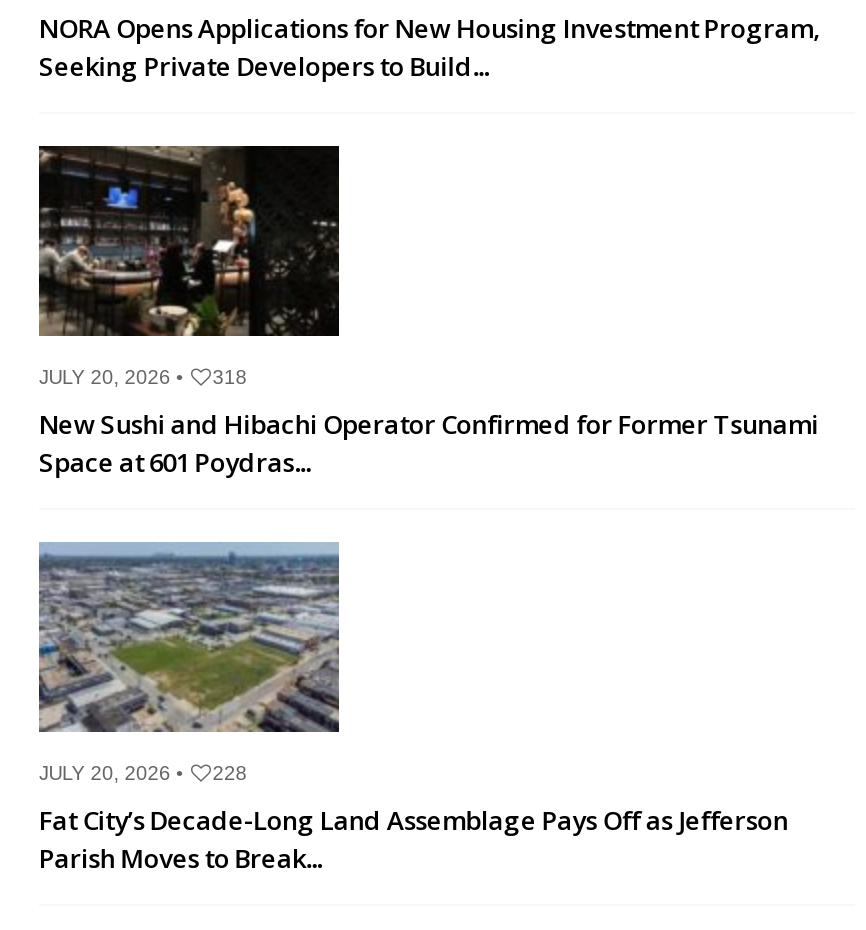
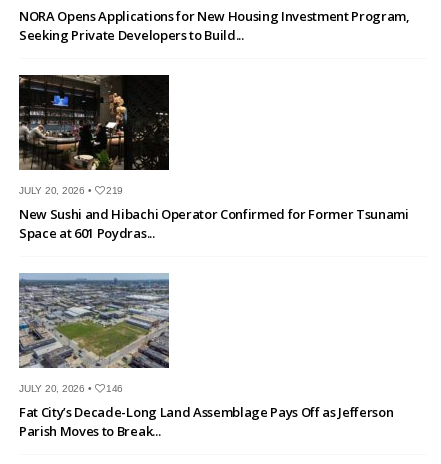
- JULY 20, 2026 • 318
+ JULY 20, 2026 • 219

- JULY 20, 2026 • 228
+ JULY 20, 2026 • 146
